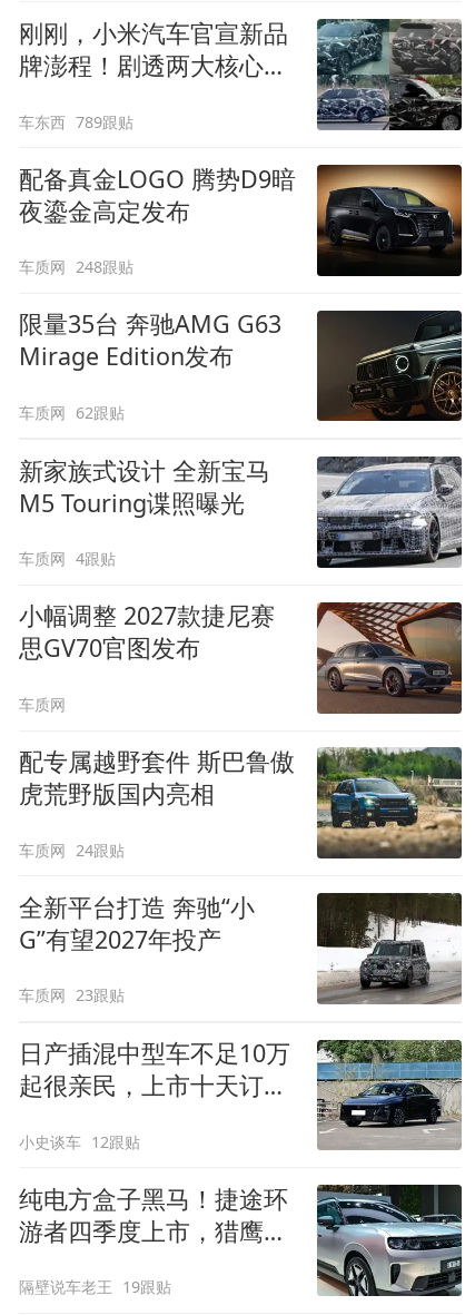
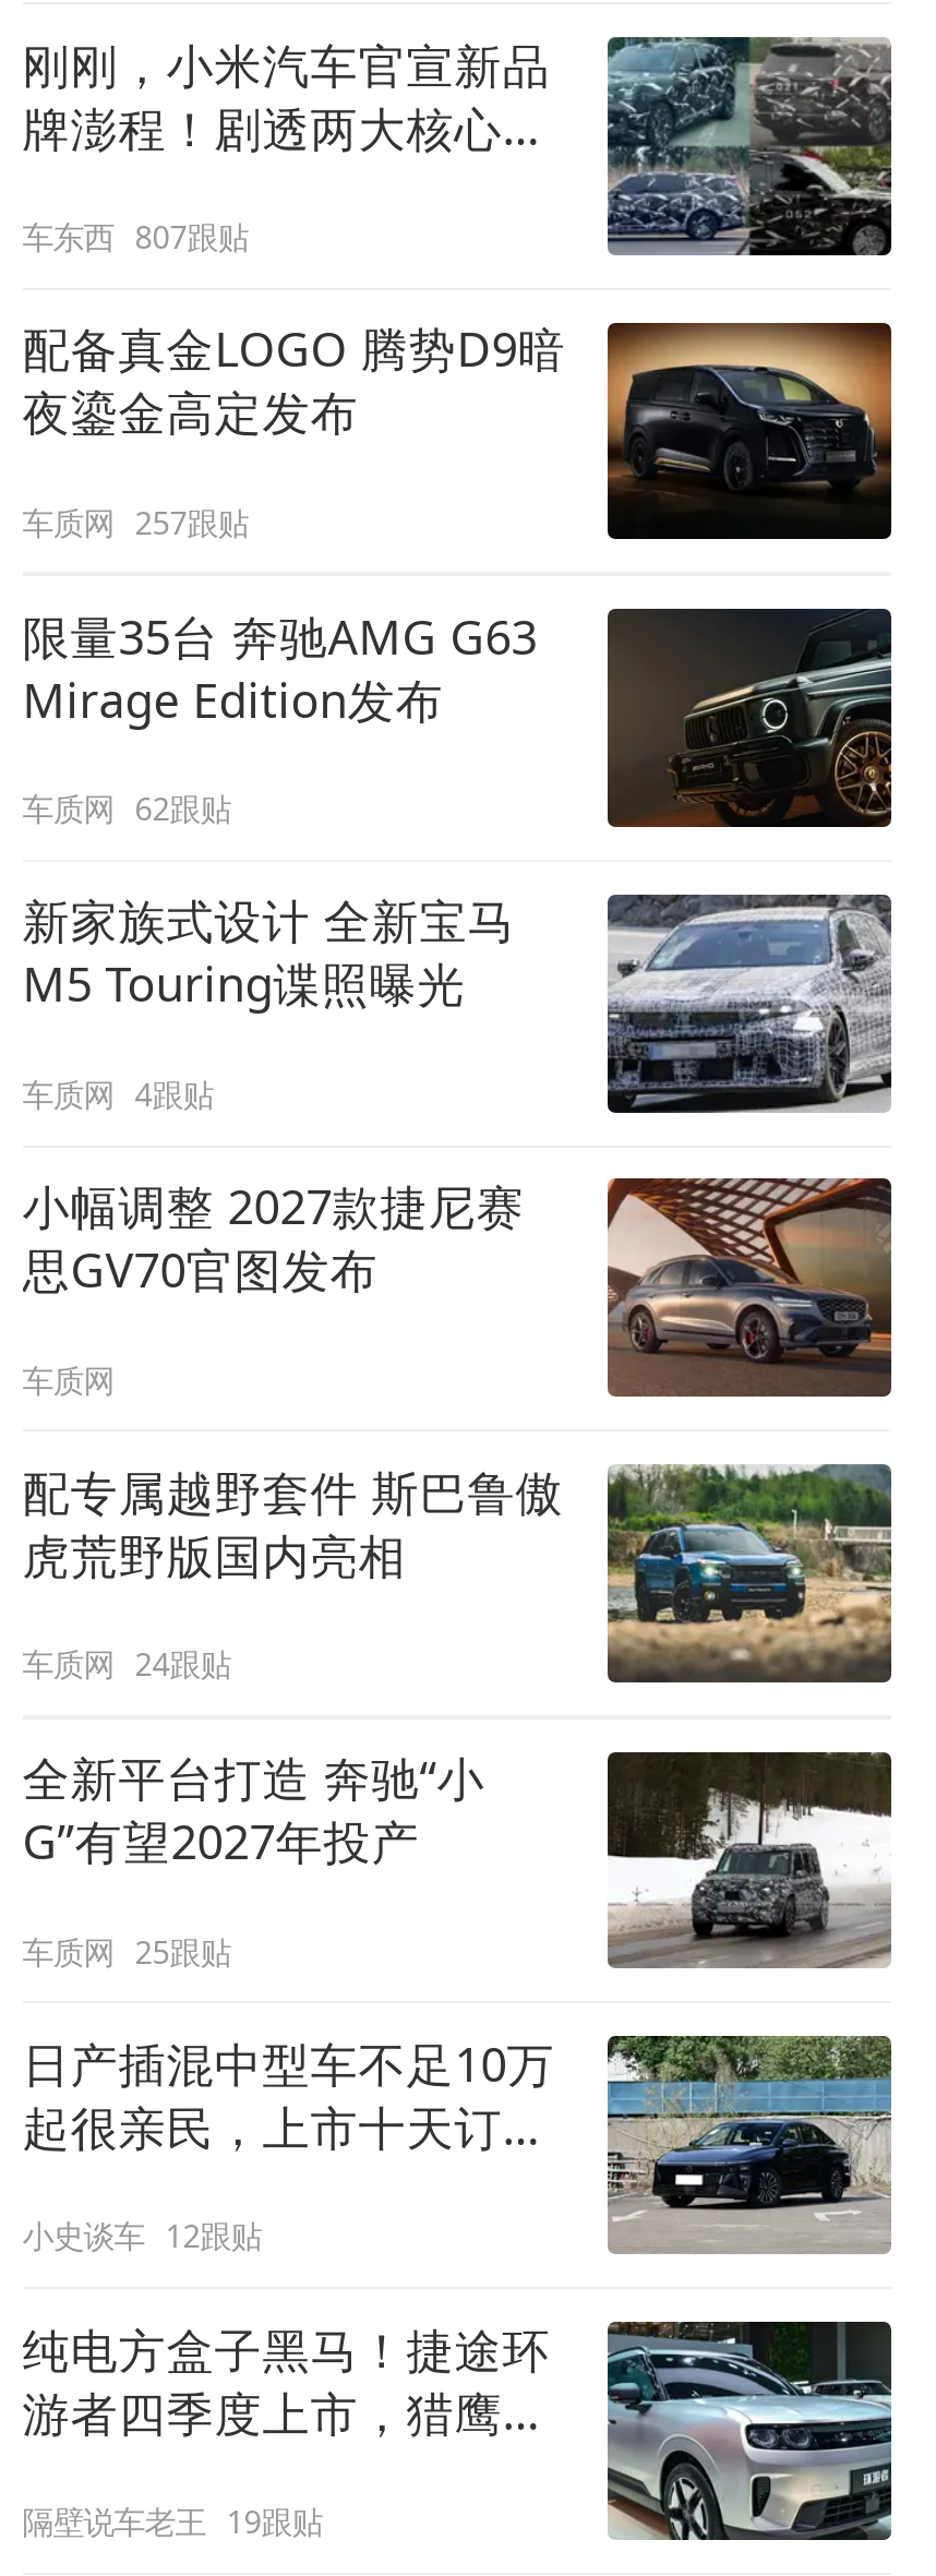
- 车东西 789跟贴
+ 车东西 807跟贴

- 车质网 248跟贴
+ 车质网 257跟贴

- 车质网 23跟贴
+ 车质网 25跟贴
